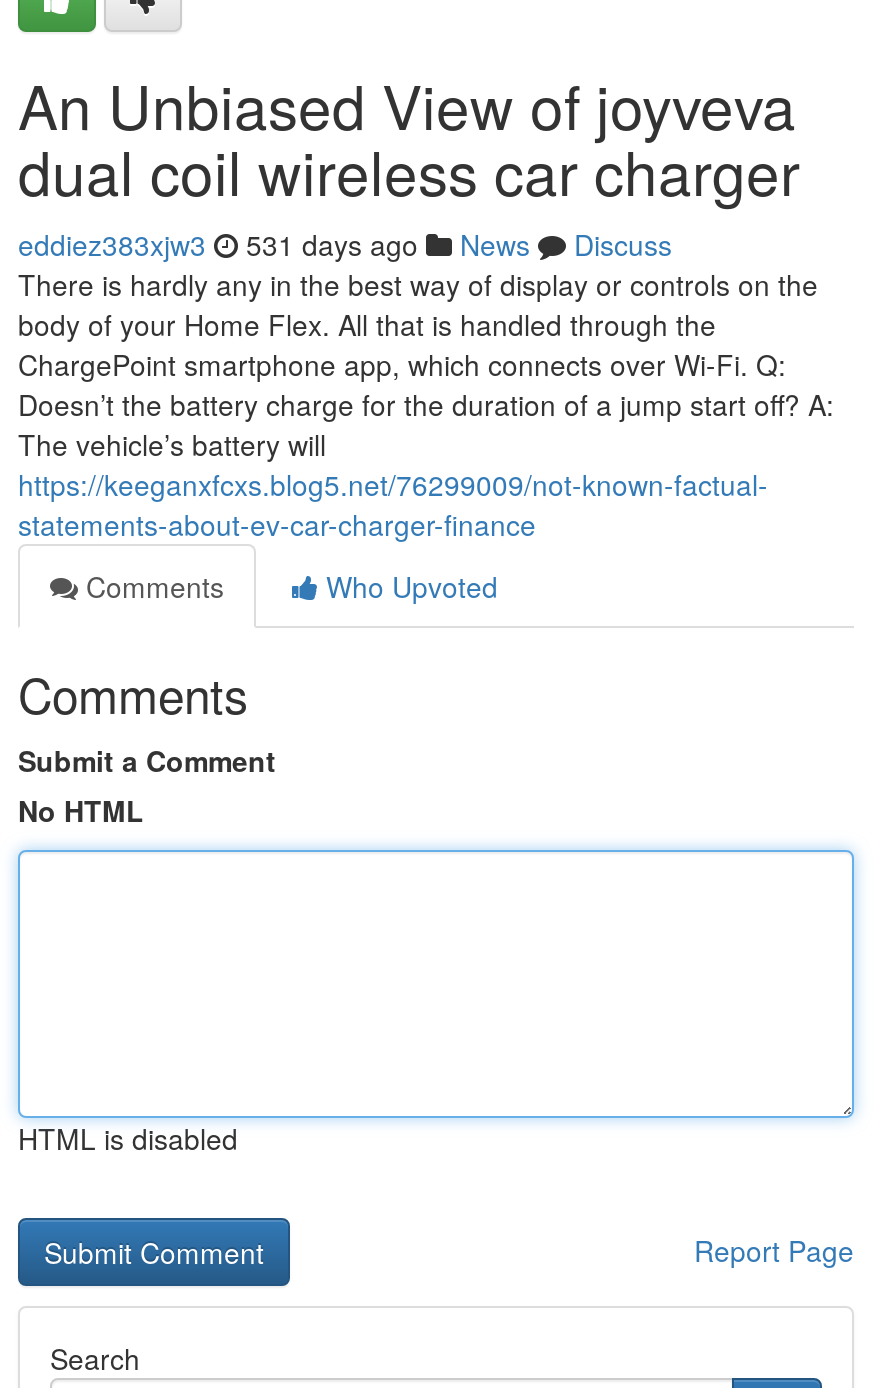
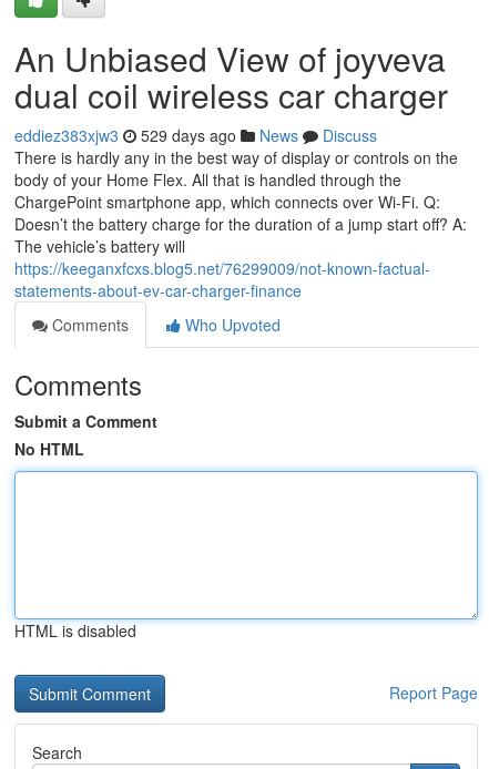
- eddiez383xjw3 531 days ago News Discuss
+ eddiez383xjw3 529 days ago News Discuss
